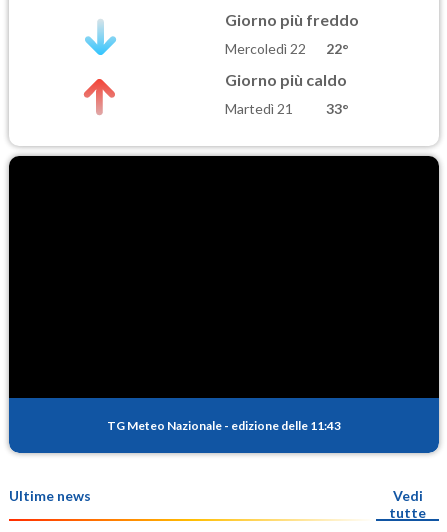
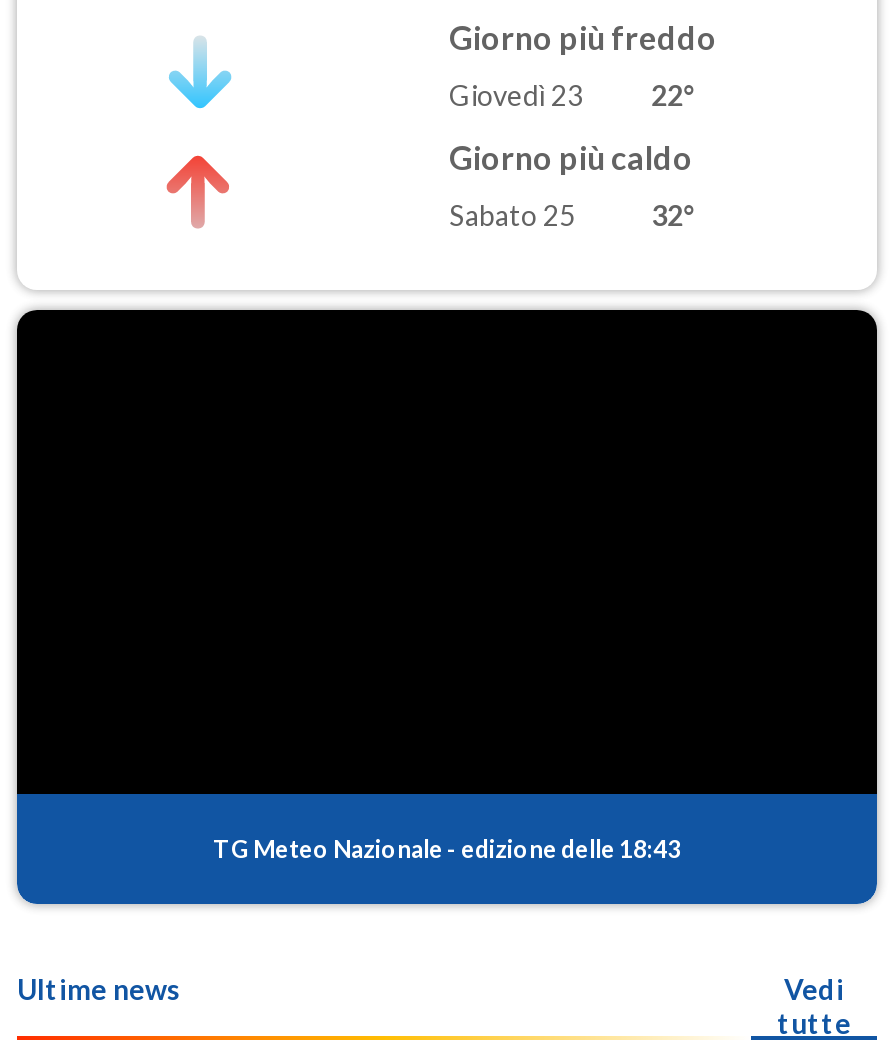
- Mercoledì 22
+ Giovedì 23

- Martedì 21
- 33°
+ Sabato 25
+ 32°

- TG Meteo Nazionale - edizione delle 11:43
+ TG Meteo Nazionale - edizione delle 18:43
